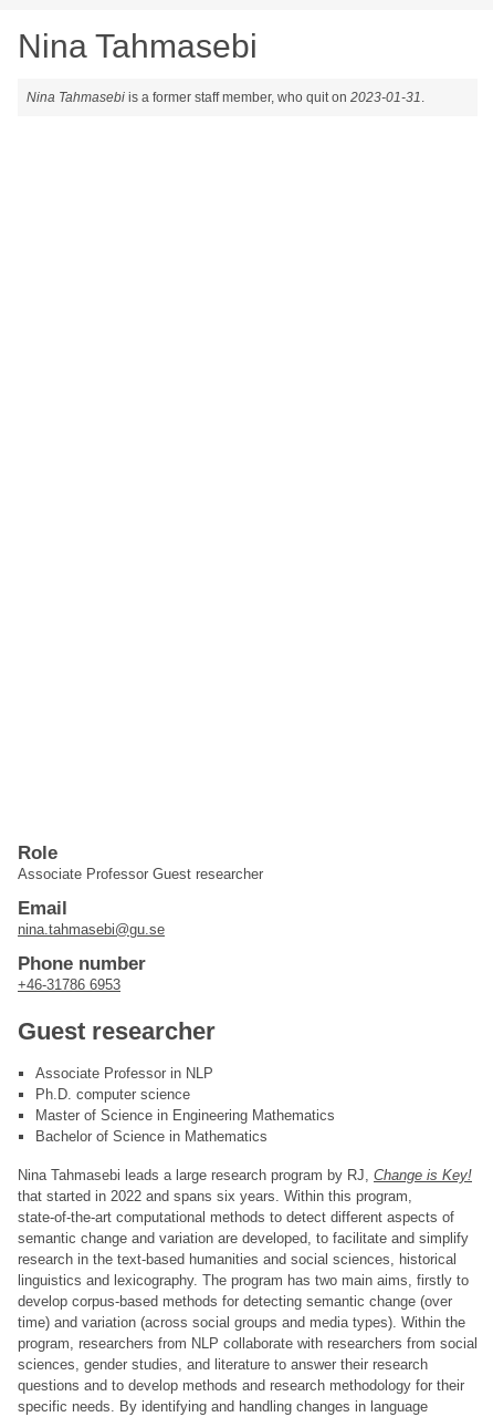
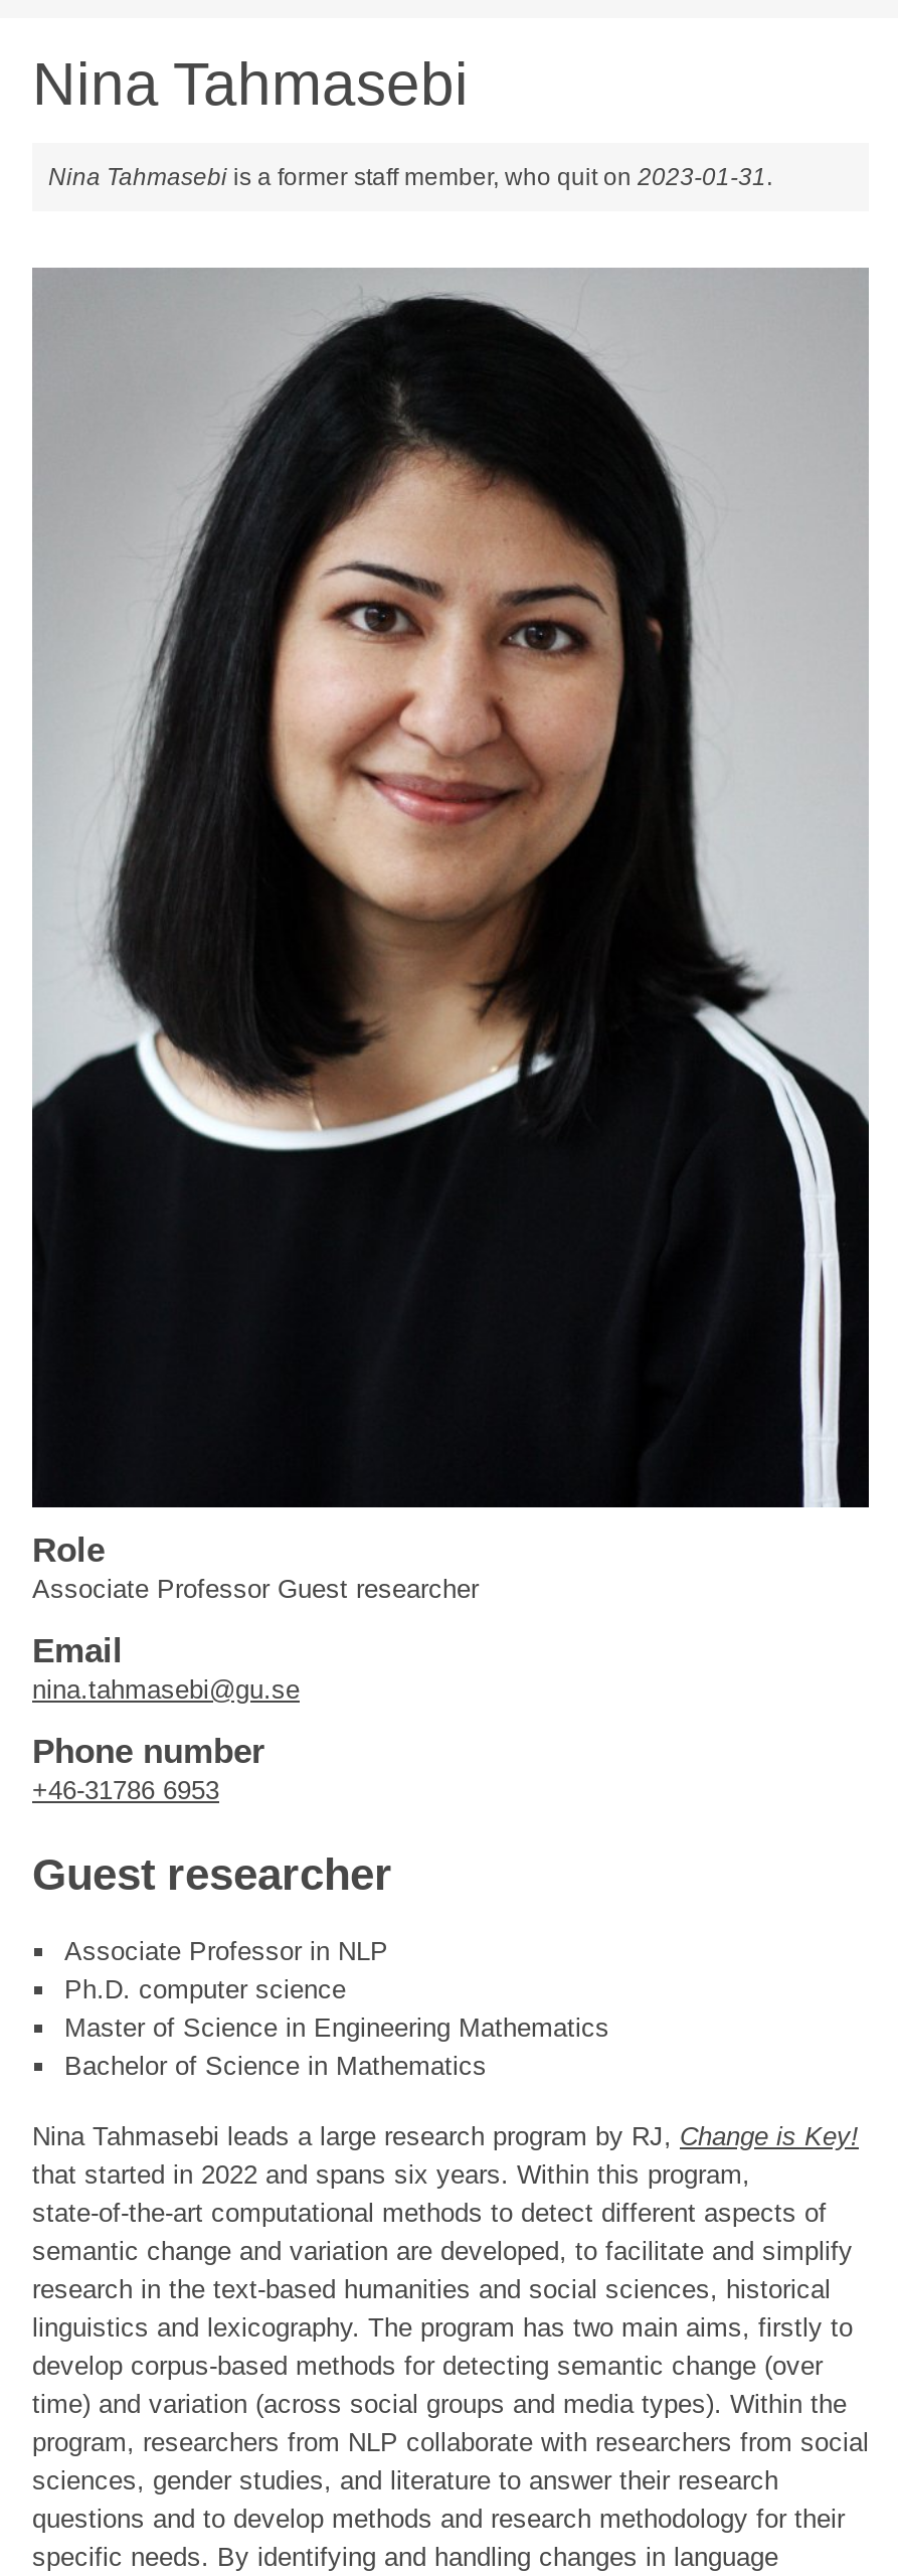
+ [image]
